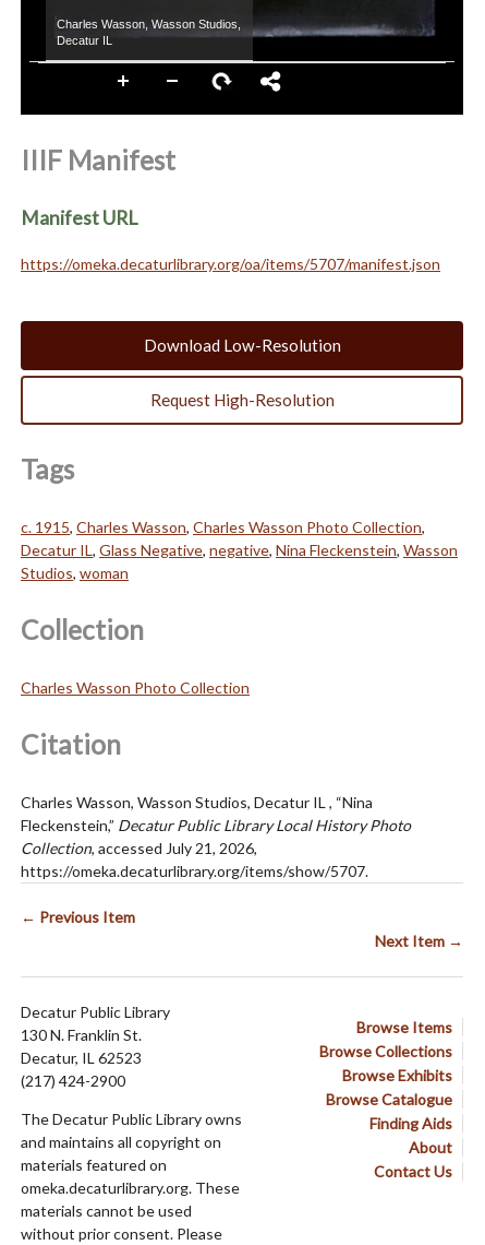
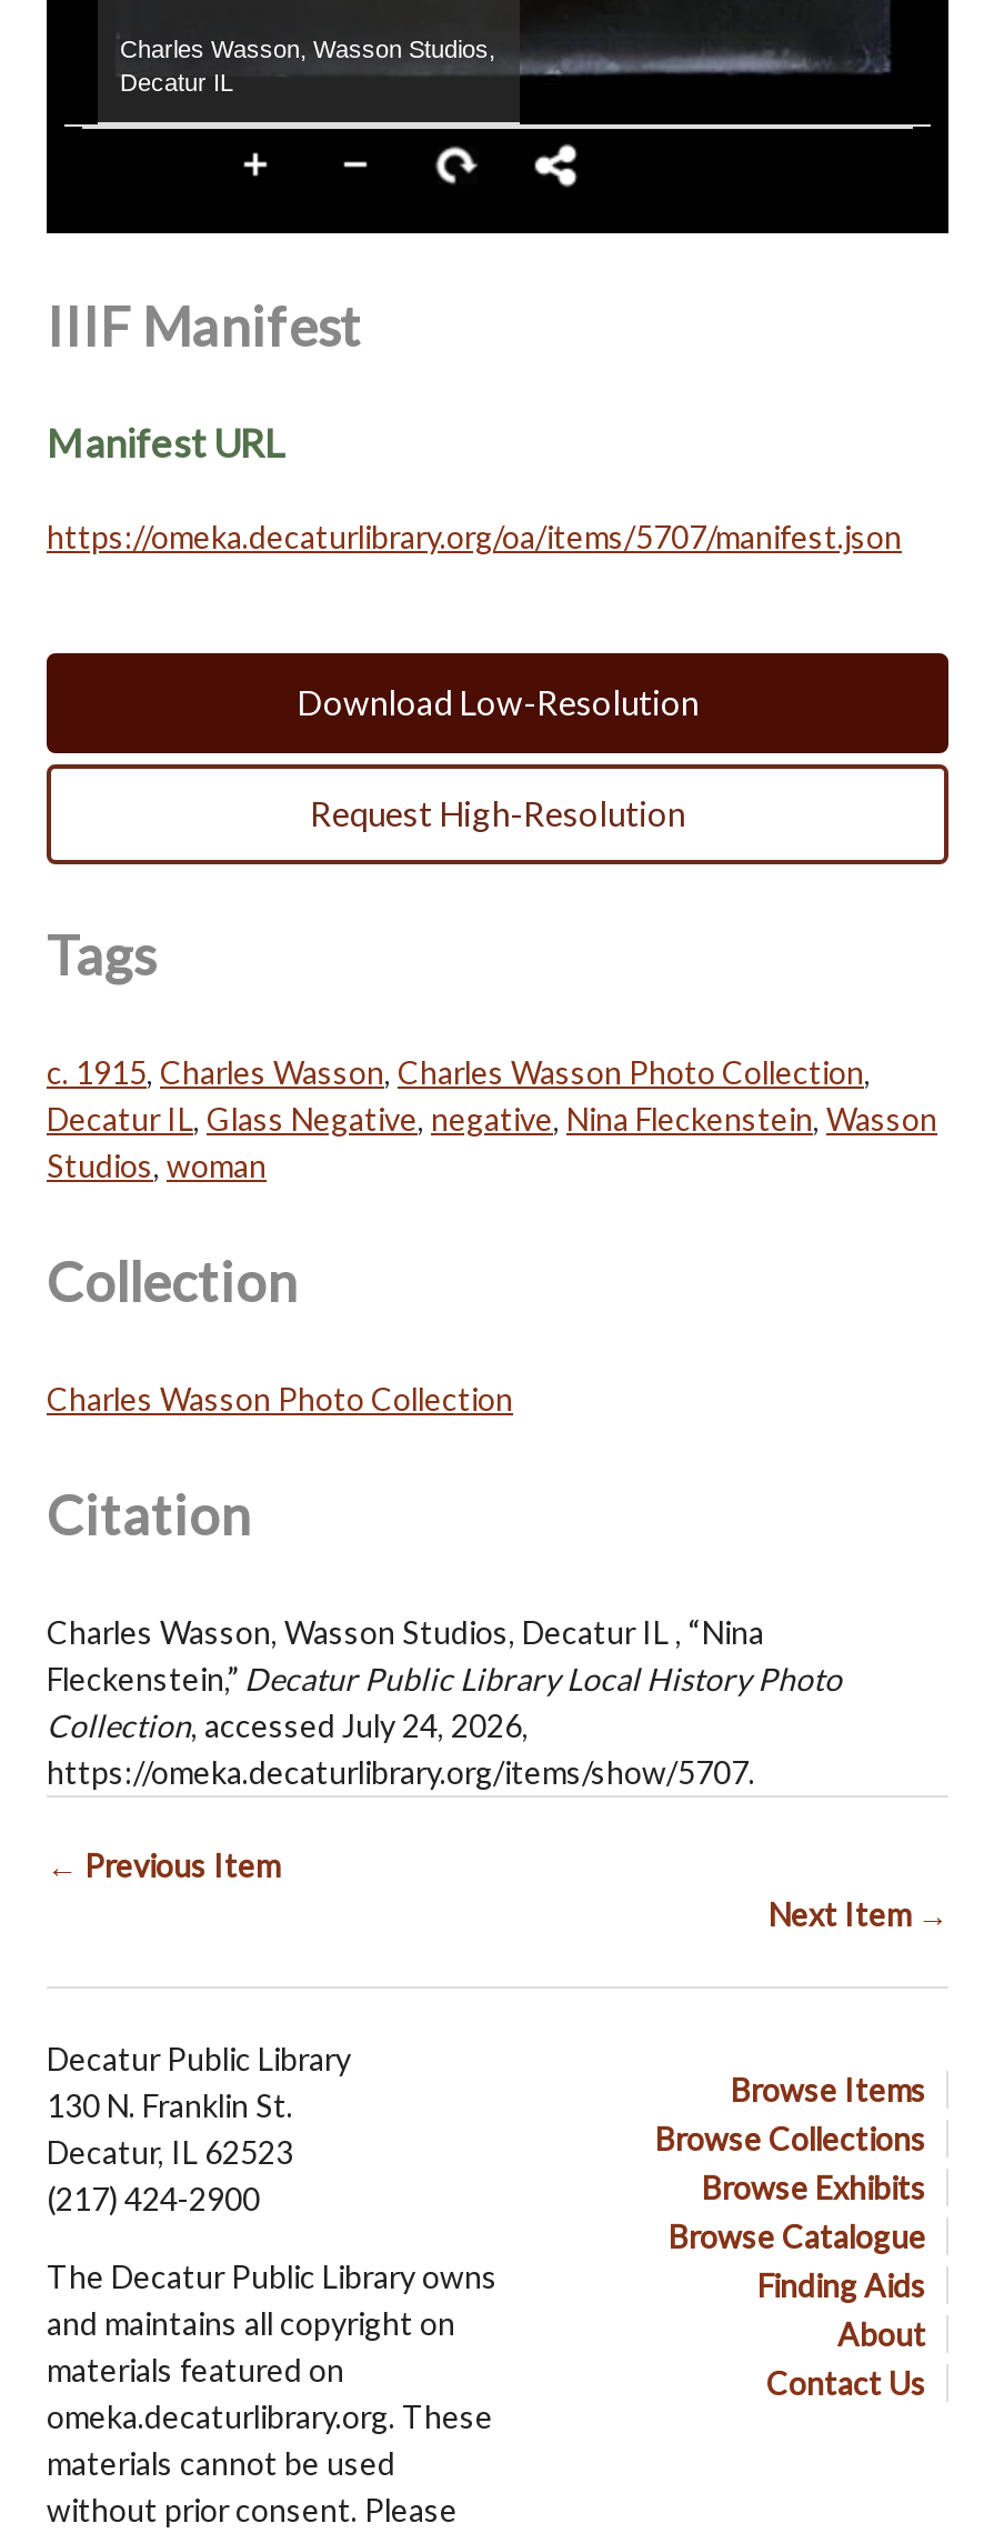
- Collection, accessed July 21, 2026,
+ Collection, accessed July 24, 2026,
